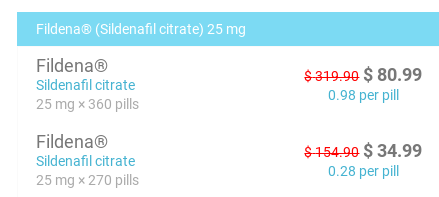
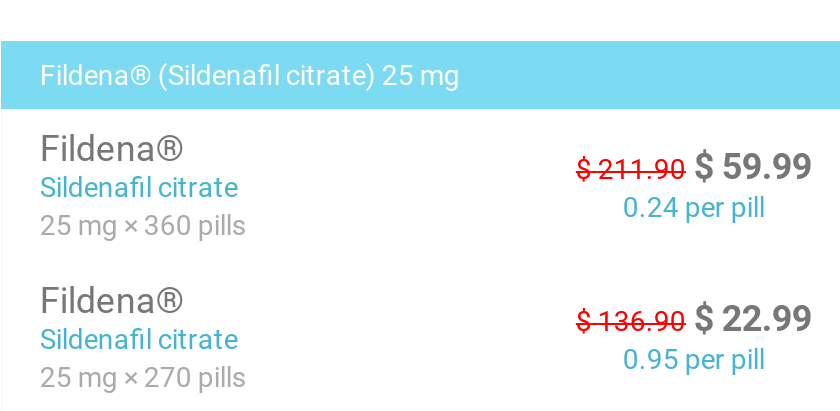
- $ 319.90 $ 80.99
+ $ 211.90 $ 59.99

- 0.98 per pill
+ 0.24 per pill

- $ 154.90 $ 34.99
+ $ 136.90 $ 22.99

- 0.28 per pill
+ 0.95 per pill
